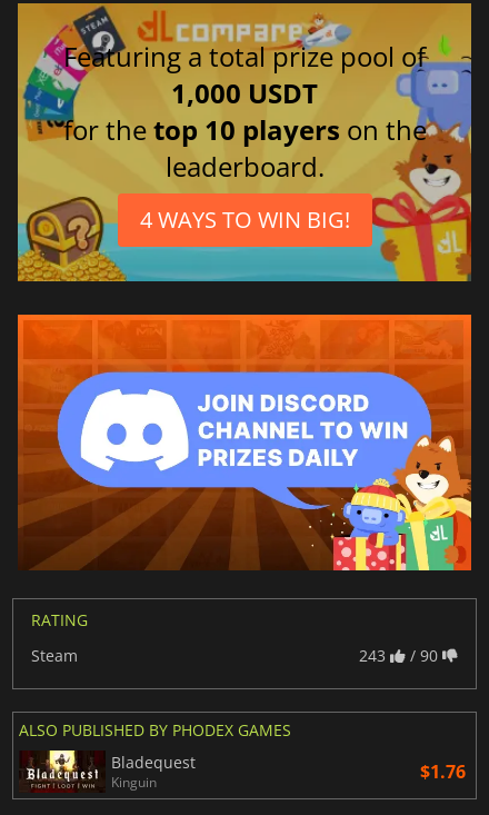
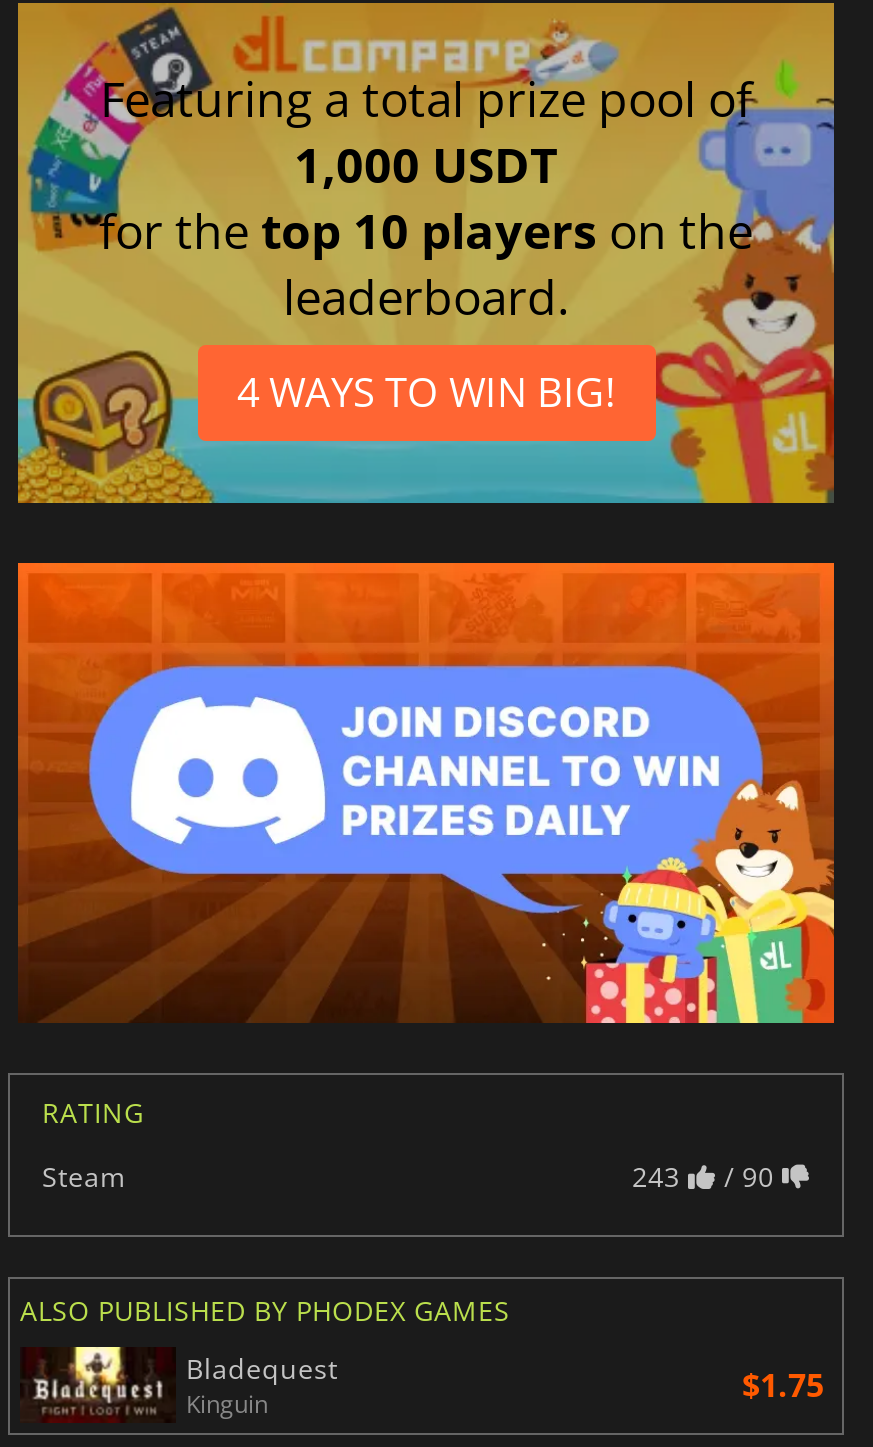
- $1.76
+ $1.75
